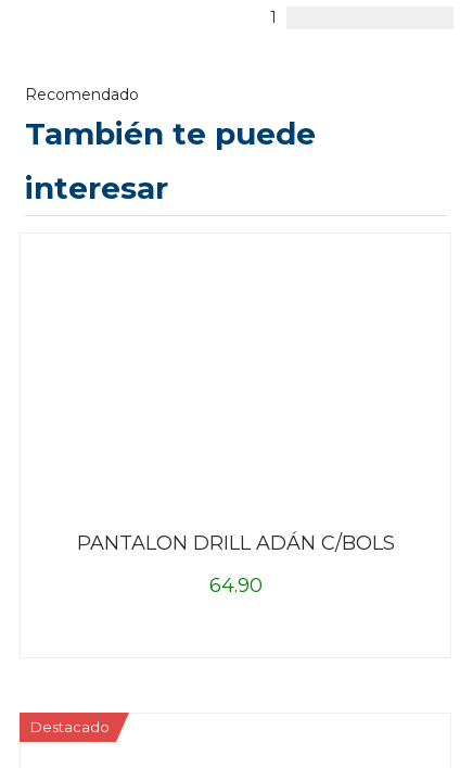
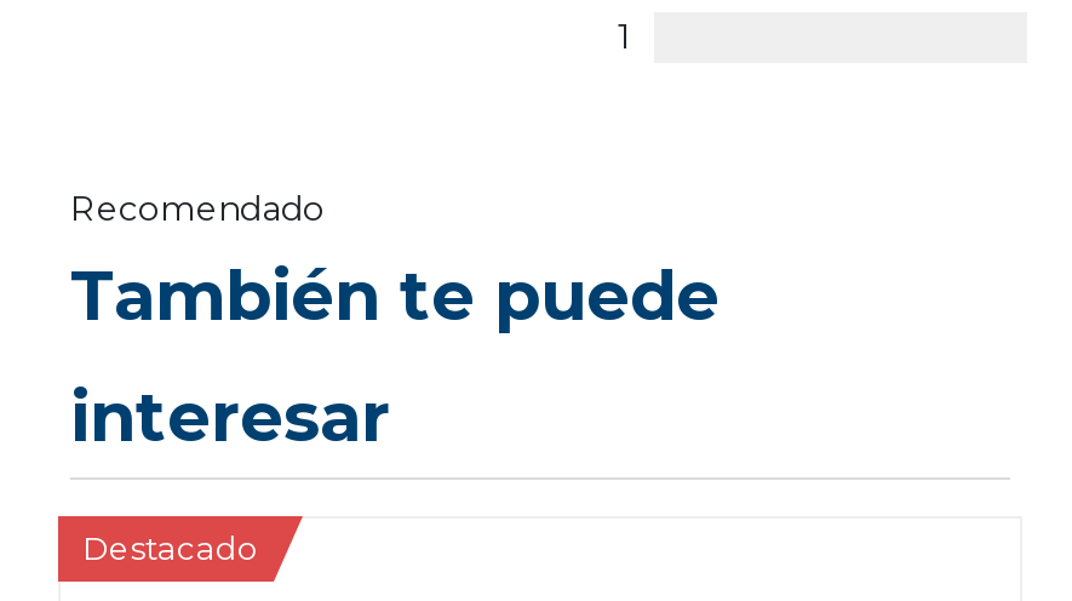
- PANTALON DRILL ADÁN C/BOLS
- 64.90
